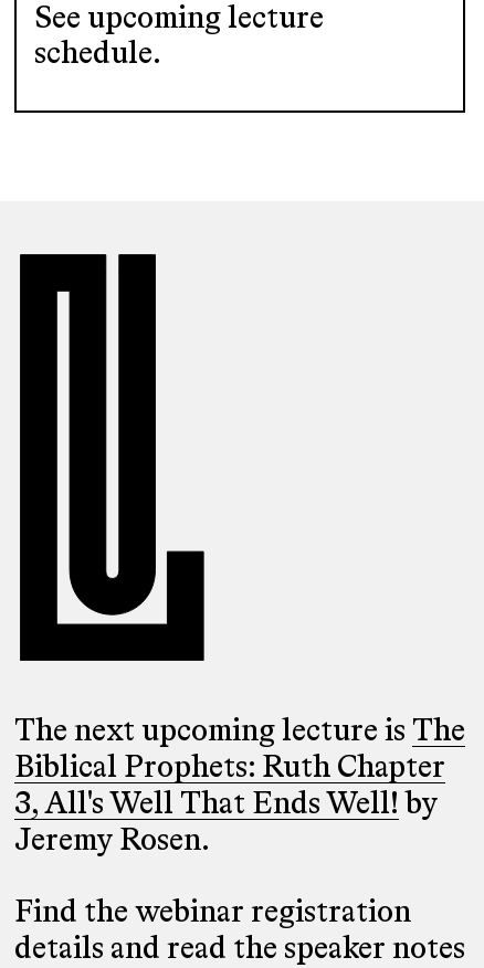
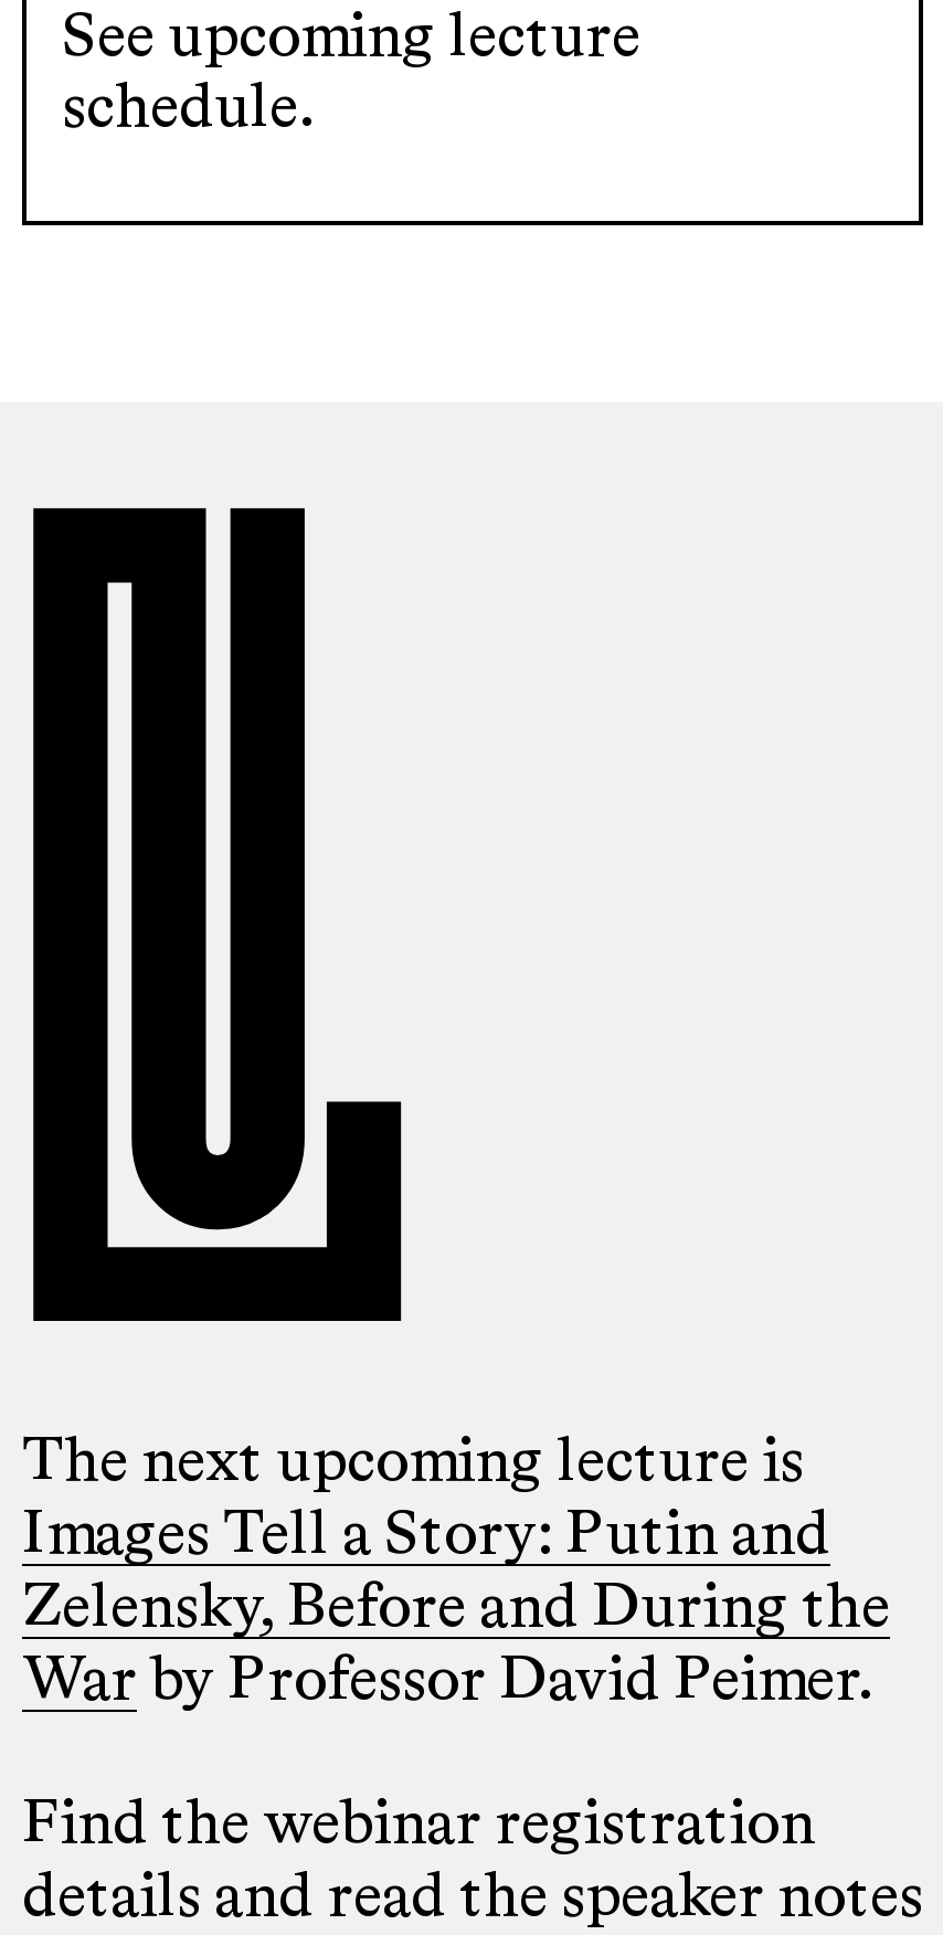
- The next upcoming lecture is The
- Biblical Prophets: Ruth Chapter
- 3, All's Well That Ends Well! by
- Jeremy Rosen.
+ The next upcoming lecture is
+ Images Tell a Story: Putin and
+ Zelensky, Before and During the
+ War by Professor David Peimer.
